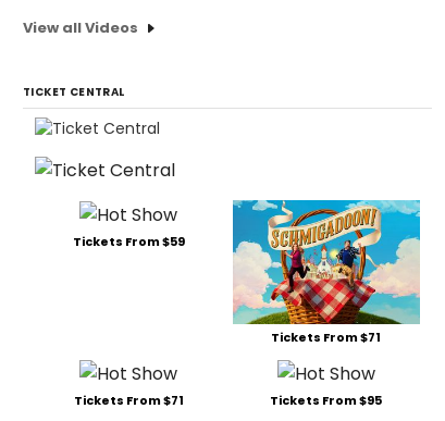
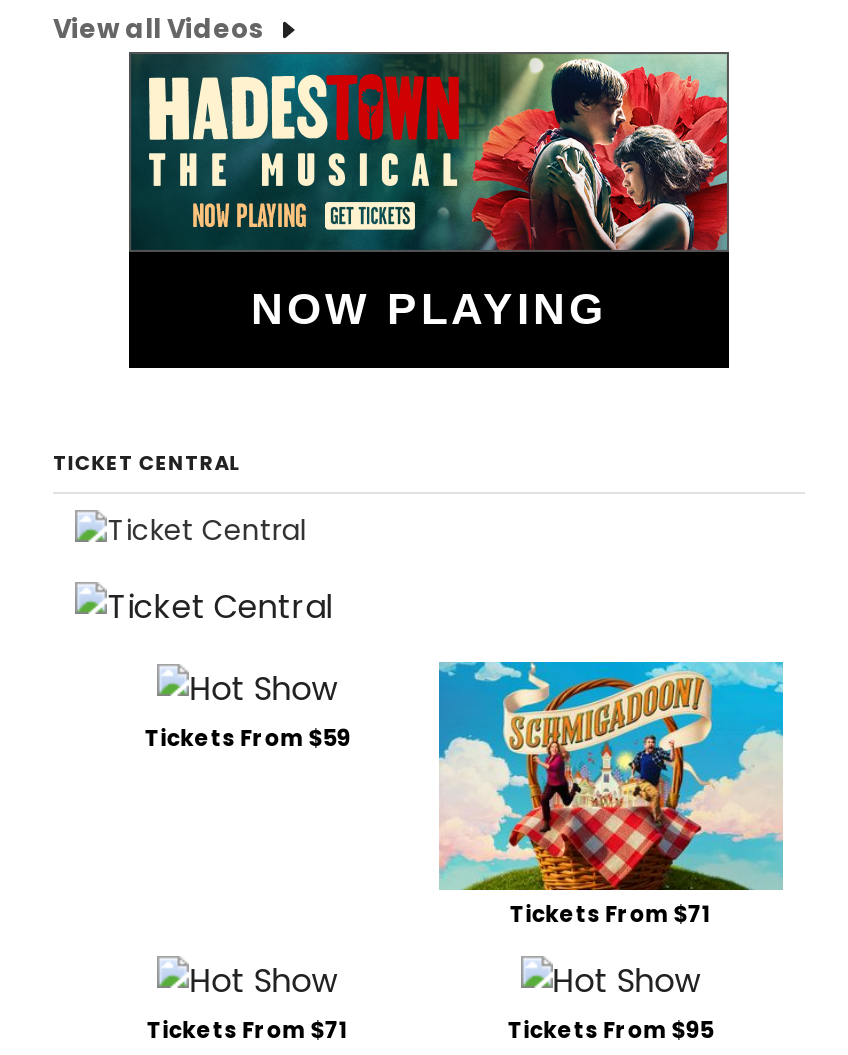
+ [image]
+ NOW PLAYING
